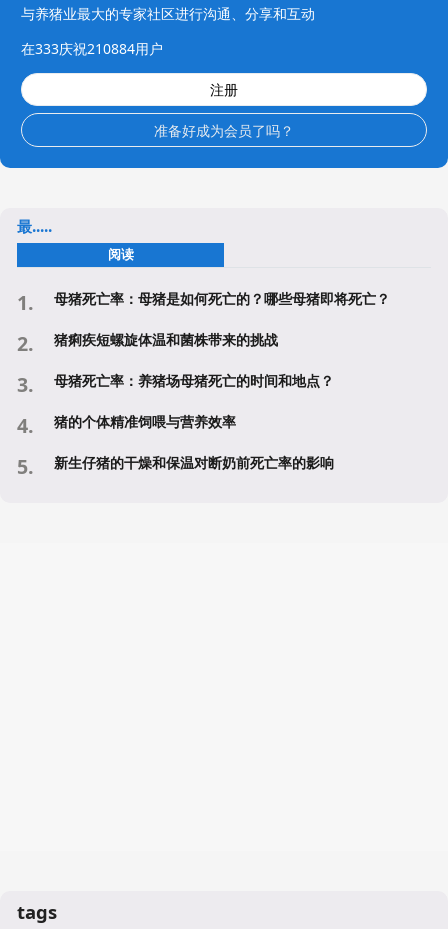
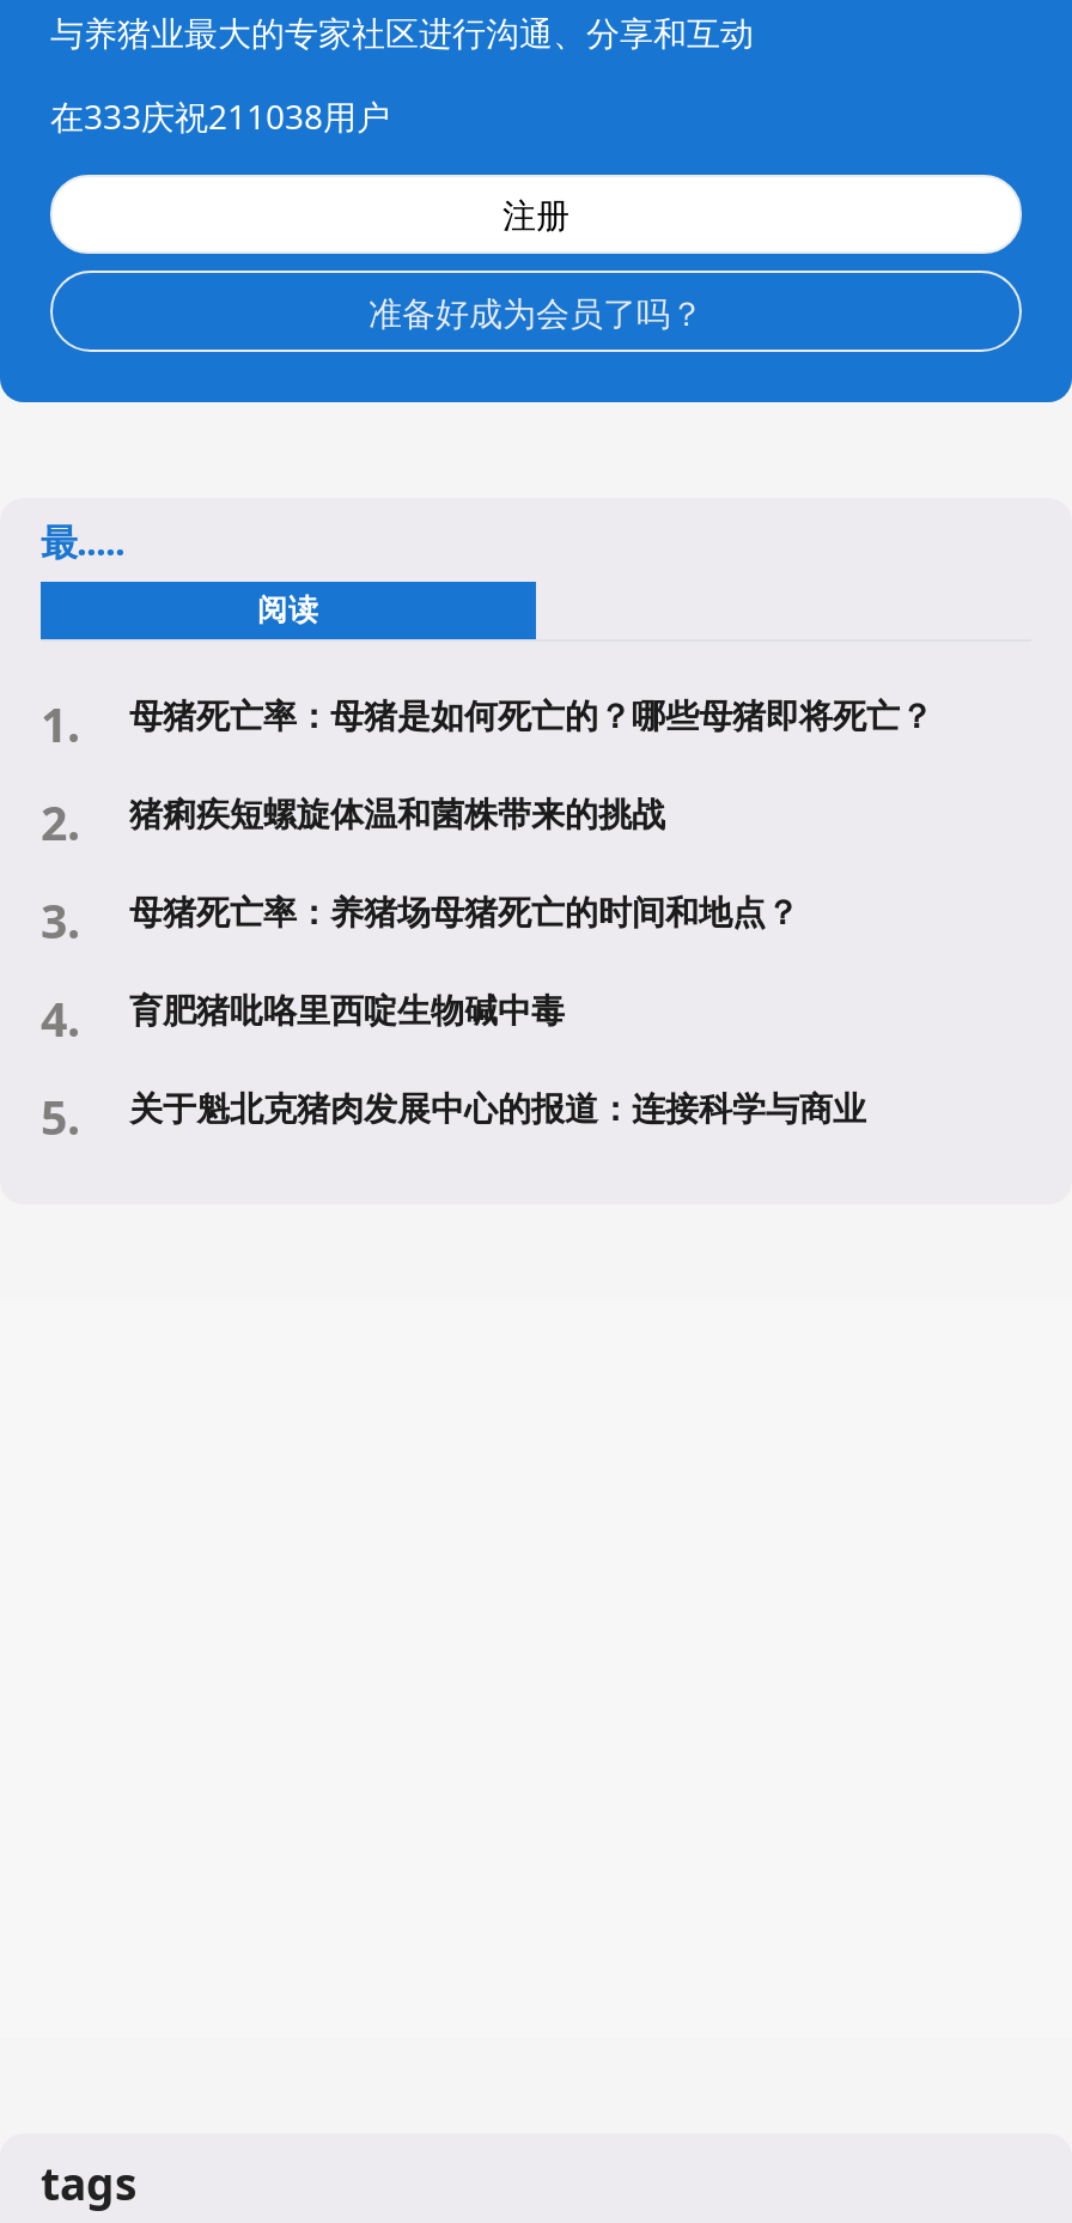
- 在333庆祝210884用户
+ 在333庆祝211038用户

- 猪的个体精准饲喂与营养效率
+ 育肥猪吡咯里西啶生物碱中毒

- 新生仔猪的干燥和保温对断奶前死亡率的影响
+ 关于魁北克猪肉发展中心的报道：连接科学与商业
